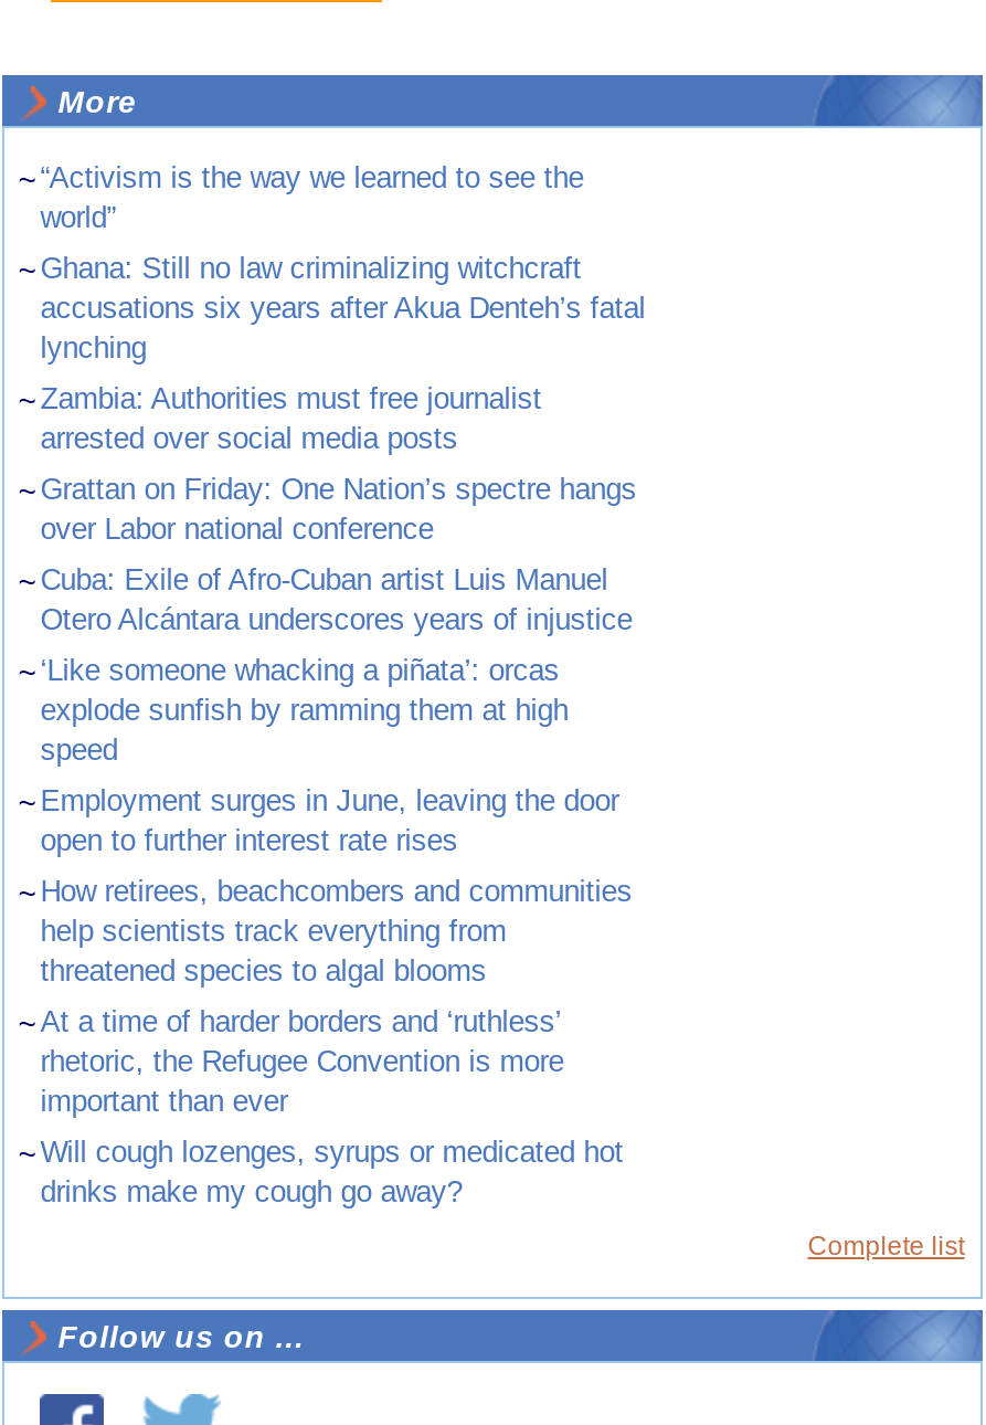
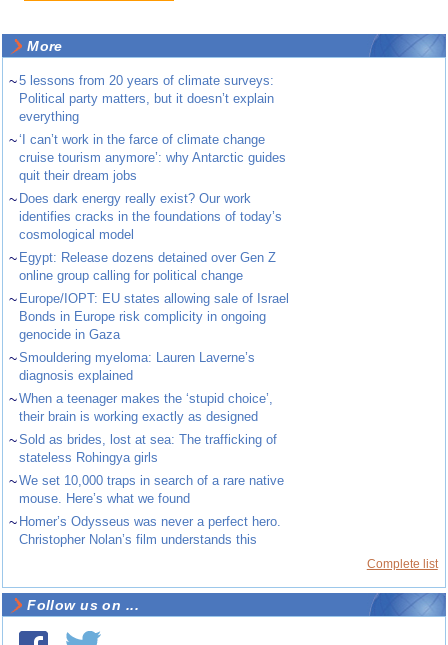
- ~ “Activism is the way we learned to see the
- world”
+ ~ 5 lessons from 20 years of climate surveys:
+ Political party matters, but it doesn’t explain
+ everything

- ~ Ghana: Still no law criminalizing witchcraft
- accusations six years after Akua Denteh’s fatal
- lynching
+ ~ ‘I can’t work in the farce of climate change
+ cruise tourism anymore’: why Antarctic guides
+ quit their dream jobs

- ~ Zambia: Authorities must free journalist
- arrested over social media posts
+ ~ Does dark energy really exist? Our work
+ identifies cracks in the foundations of today’s
+ cosmological model

- ~ Grattan on Friday: One Nation’s spectre hangs
- over Labor national conference
+ ~ Egypt: Release dozens detained over Gen Z
+ online group calling for political change

- ~ Cuba: Exile of Afro-Cuban artist Luis Manuel
- Otero Alcántara underscores years of injustice
+ ~ Europe/IOPT: EU states allowing sale of Israel
+ Bonds in Europe risk complicity in ongoing
+ genocide in Gaza

- ~ ‘Like someone whacking a piñata’: orcas
- explode sunfish by ramming them at high
- speed
+ ~ Smouldering myeloma: Lauren Laverne’s
+ diagnosis explained

- ~ Employment surges in June, leaving the door
- open to further interest rate rises
+ ~ When a teenager makes the ‘stupid choice’,
+ their brain is working exactly as designed

- ~ How retirees, beachcombers and communities
- help scientists track everything from
- threatened species to algal blooms
+ ~ Sold as brides, lost at sea: The trafficking of
+ stateless Rohingya girls

- ~ At a time of harder borders and ‘ruthless’
- rhetoric, the Refugee Convention is more
- important than ever
+ ~ We set 10,000 traps in search of a rare native
+ mouse. Here’s what we found

- ~ Will cough lozenges, syrups or medicated hot
- drinks make my cough go away?
+ ~ Homer’s Odysseus was never a perfect hero.
+ Christopher Nolan’s film understands this
